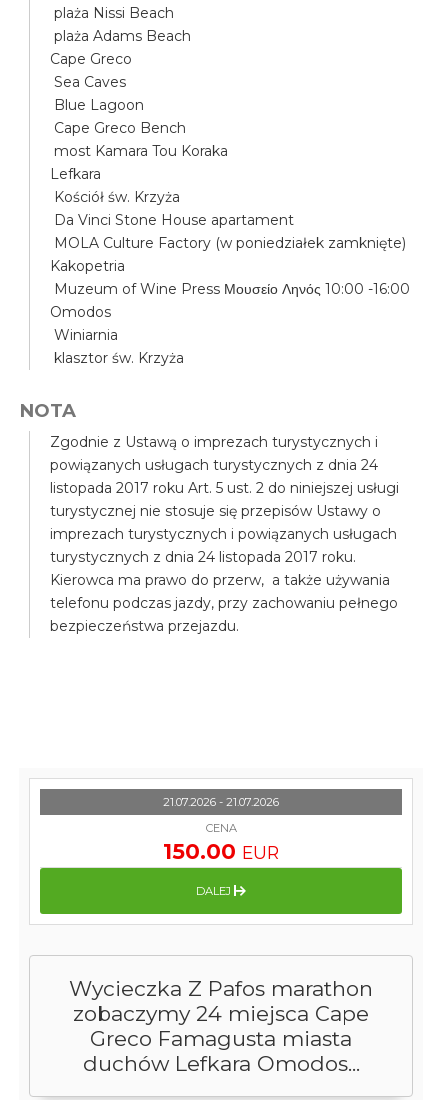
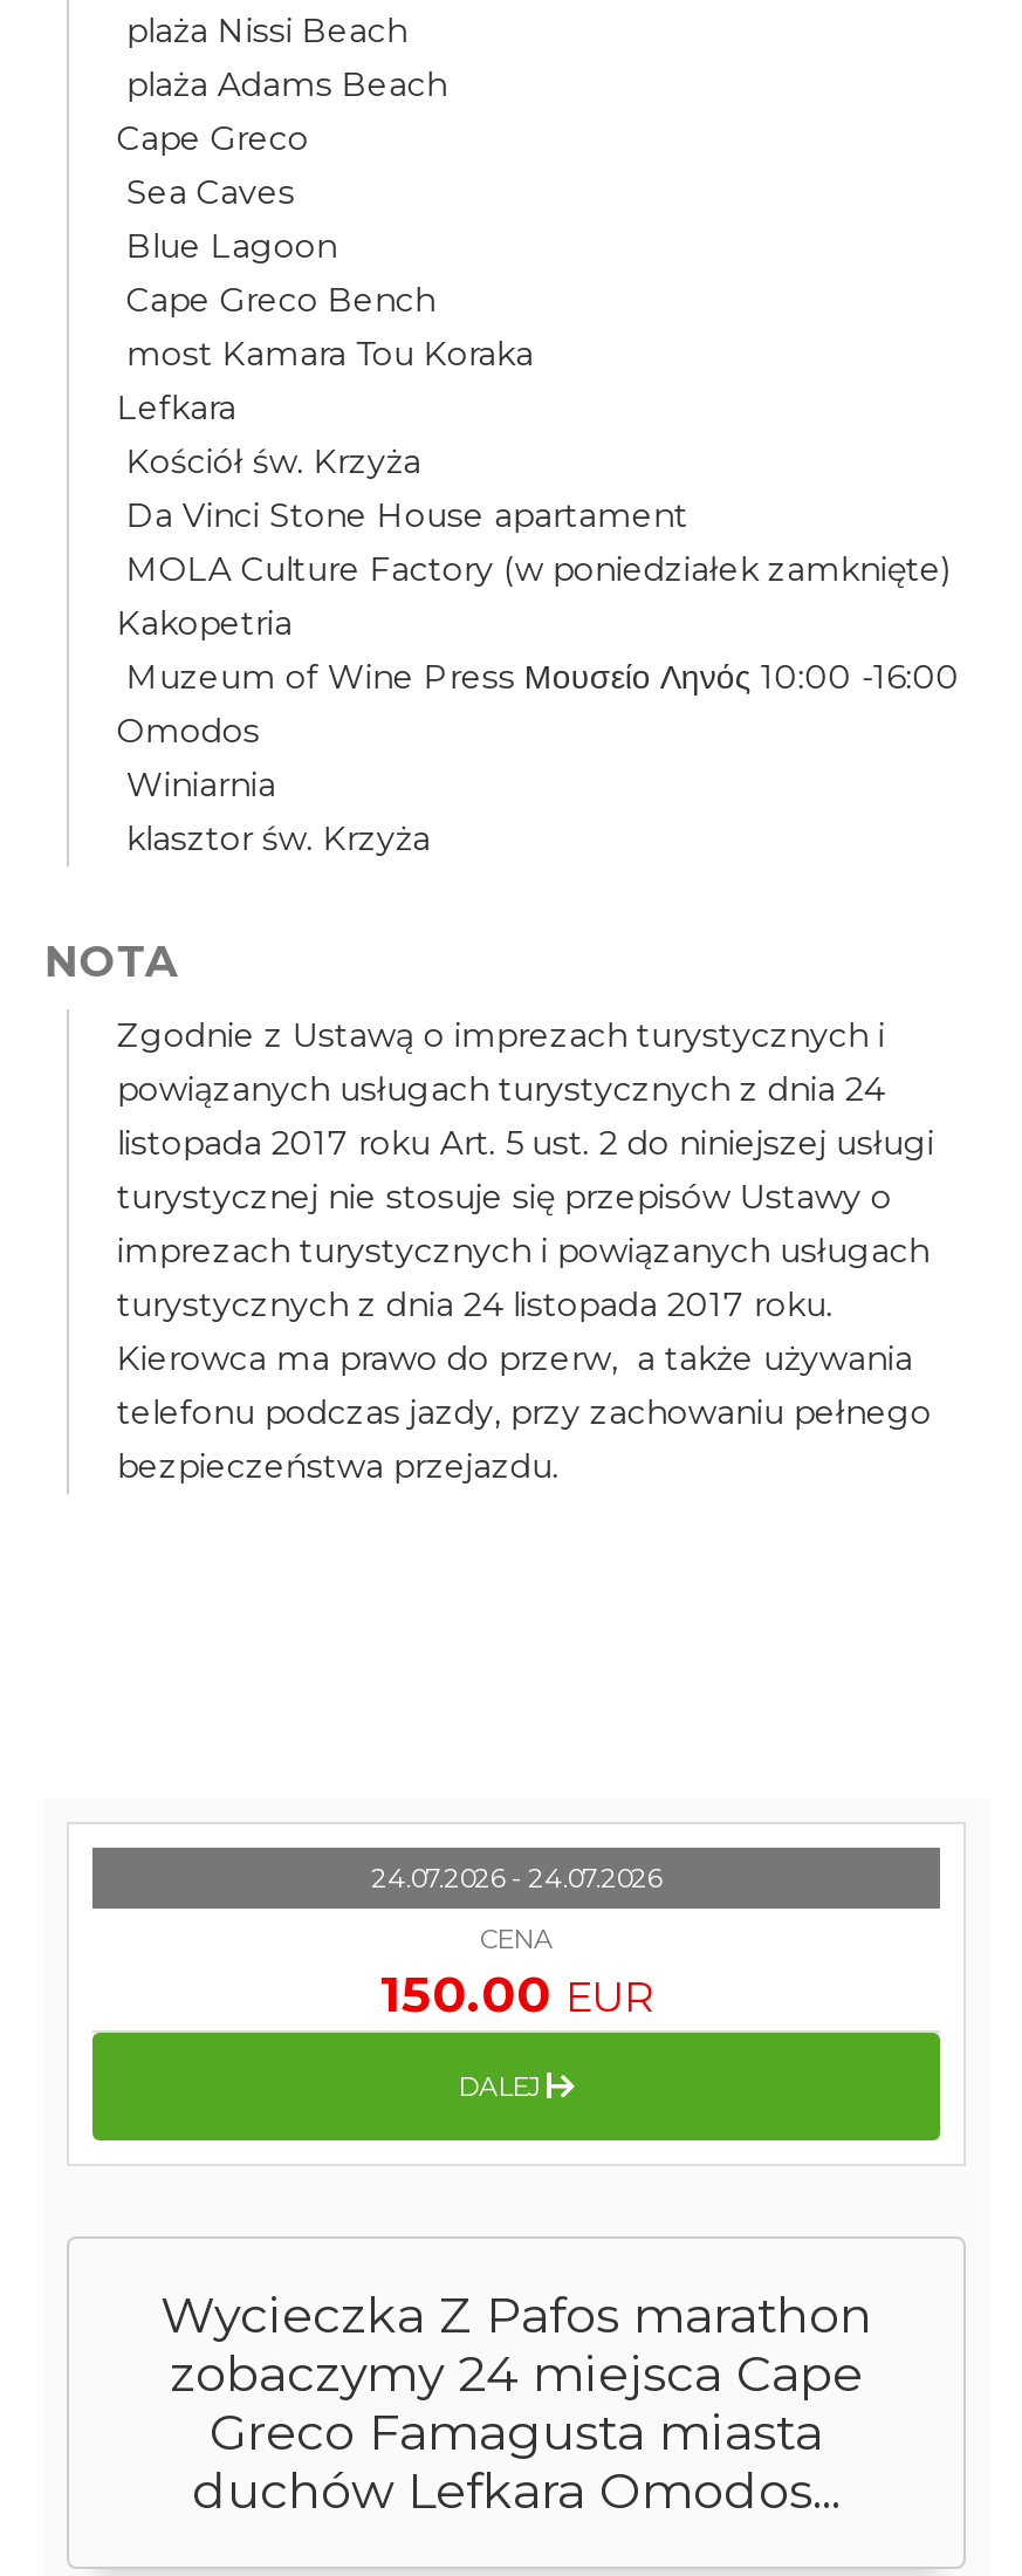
- 21.07.2026 - 21.07.2026
+ 24.07.2026 - 24.07.2026
